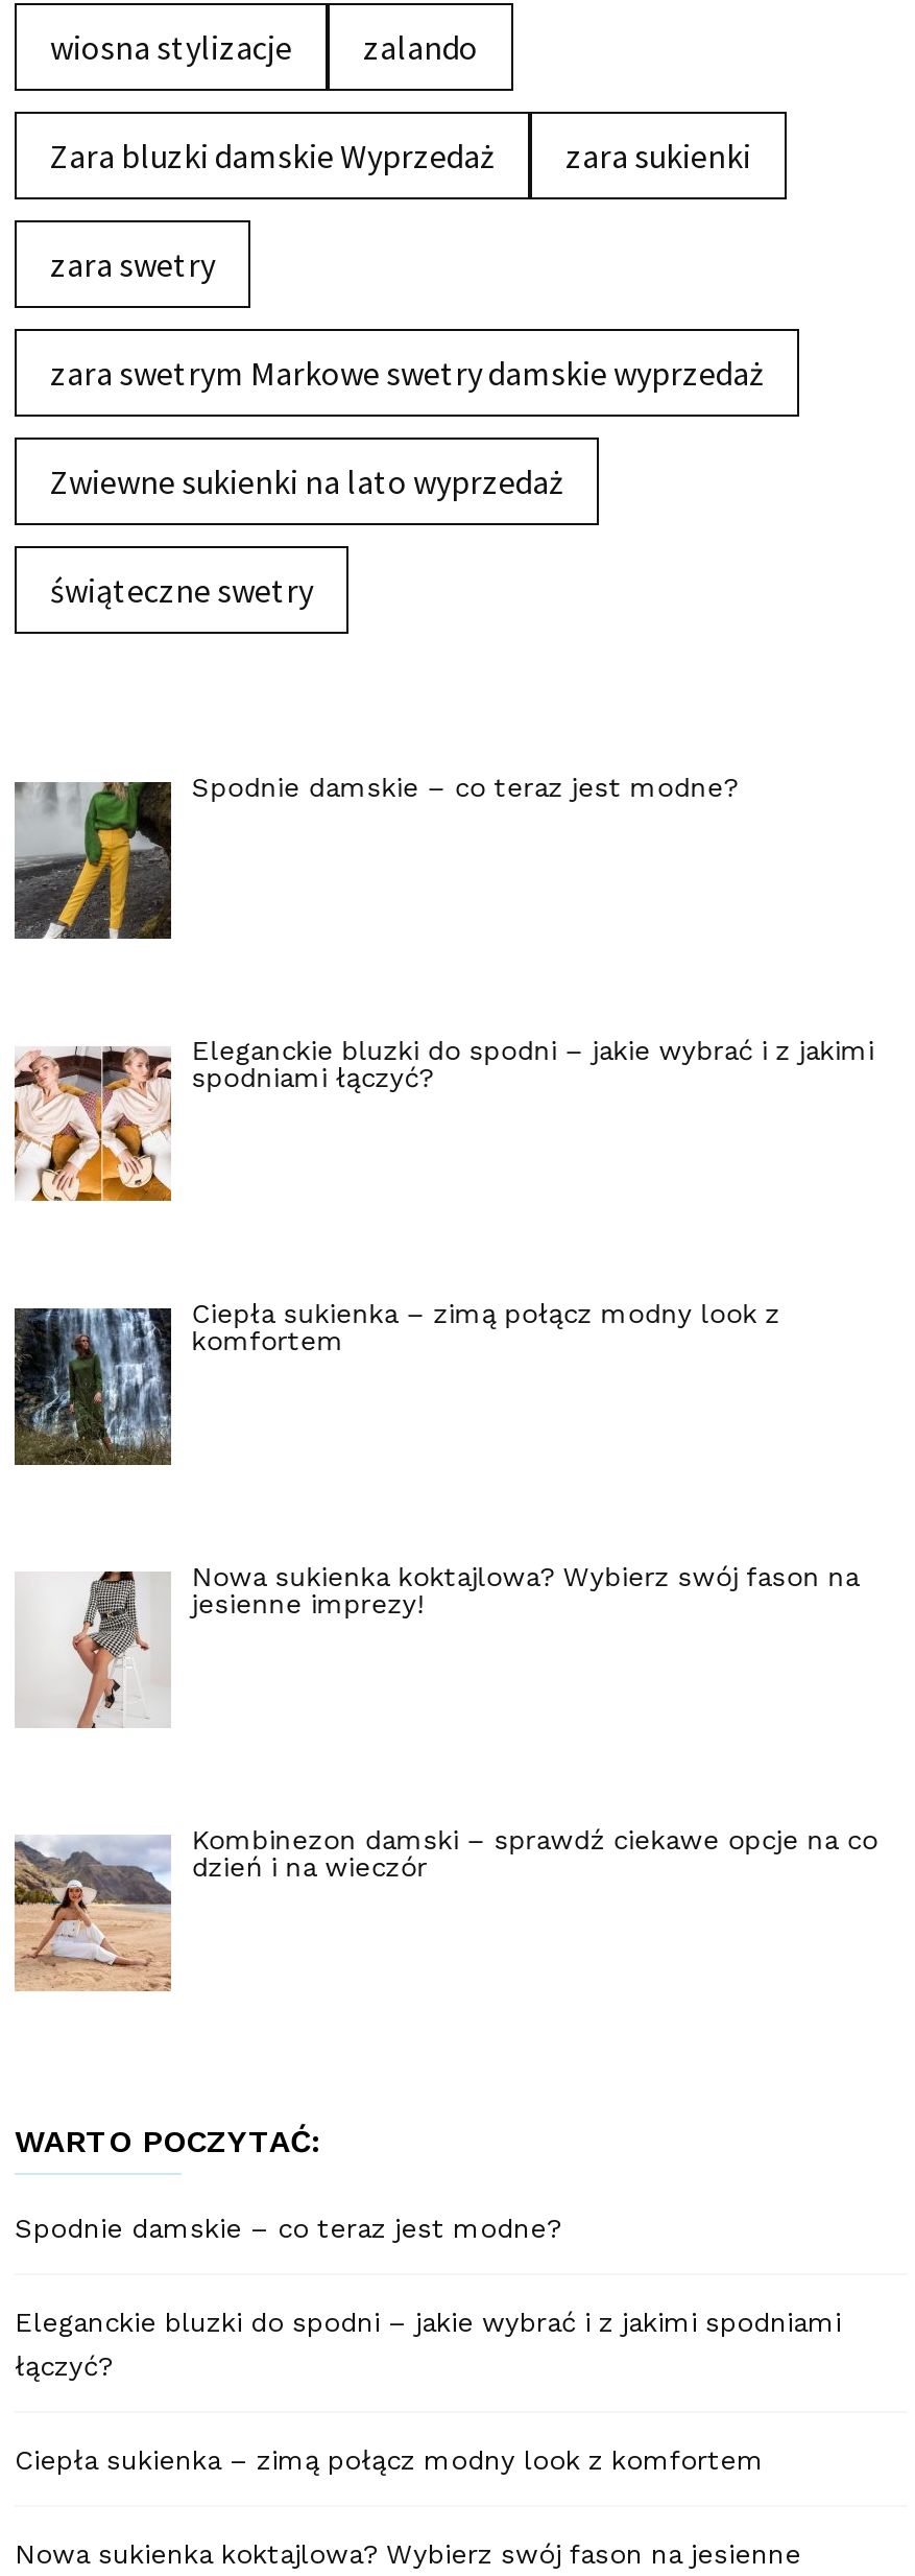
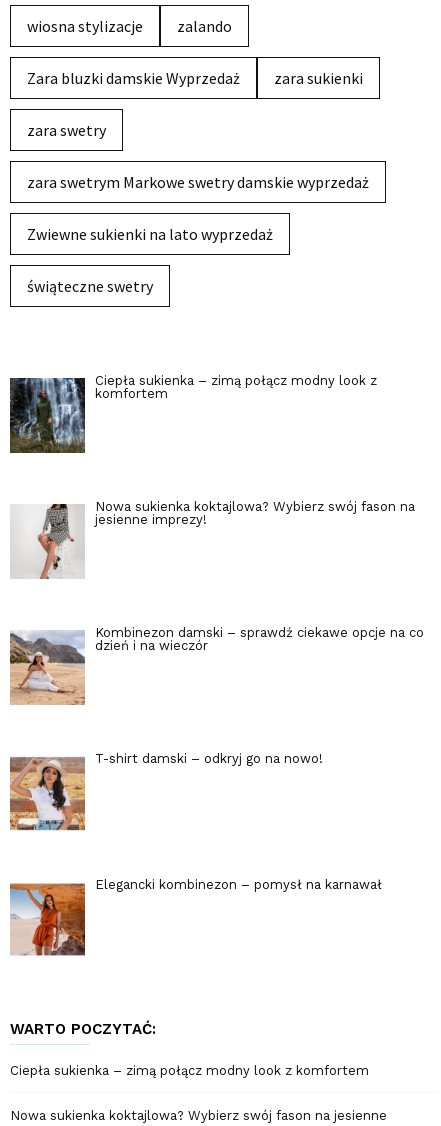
- [image]
- Spodnie damskie – co teraz jest modne?

- [image]
- Eleganckie bluzki do spodni – jakie wybrać i z jakimi
- spodniami łączyć?

moved up: [image] | Ciepła sukienka – zimą połącz modny look z | komfortem | Nowa sukienka koktajlowa? Wybierz swój fason na | jesienne imprezy! | Kombinezon damski – sprawdź ciekawe opcje na co | dzień i na wieczór

moved up: [image]

+ [image]
+ T-shirt damski – odkryj go na nowo!

+ [image]
+ Elegancki kombinezon – pomysł na karnawał

- Spodnie damskie – co teraz jest modne?
- Eleganckie bluzki do spodni – jakie wybrać i z jakimi spodniami
- łączyć?
